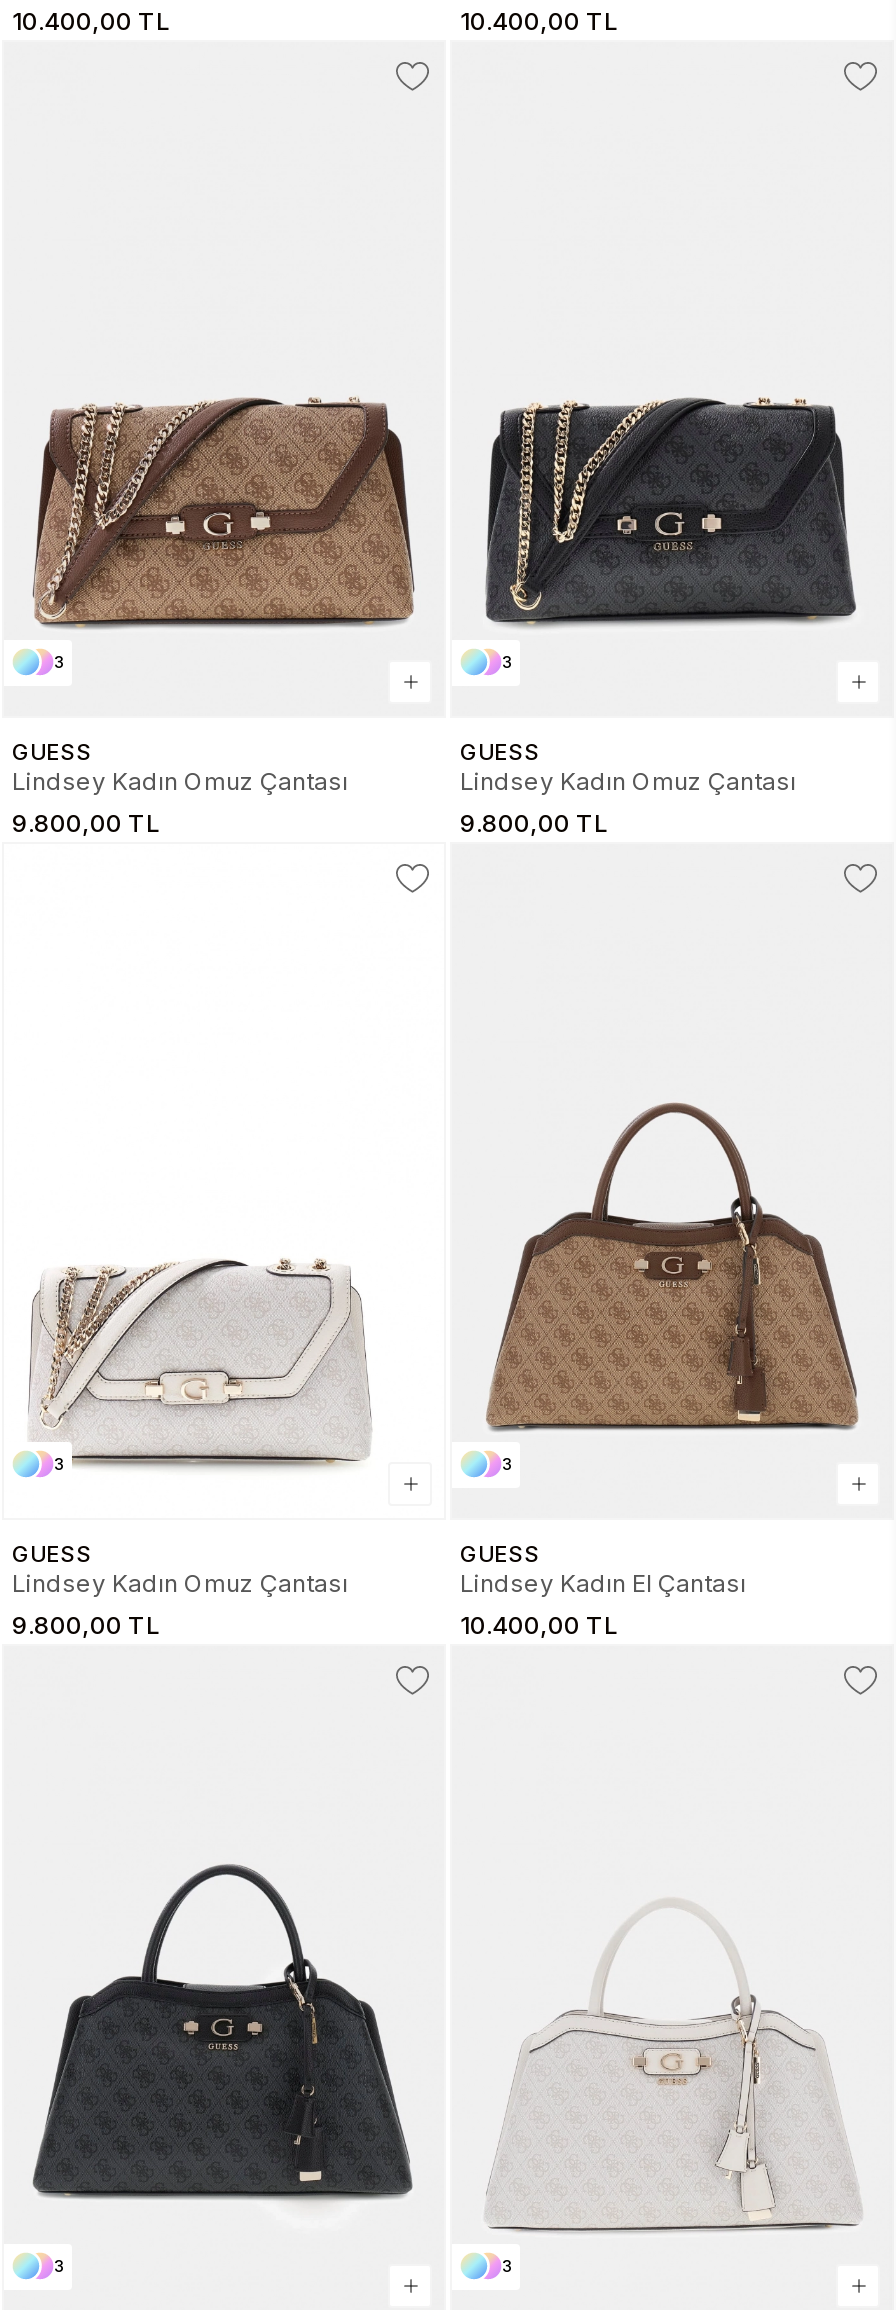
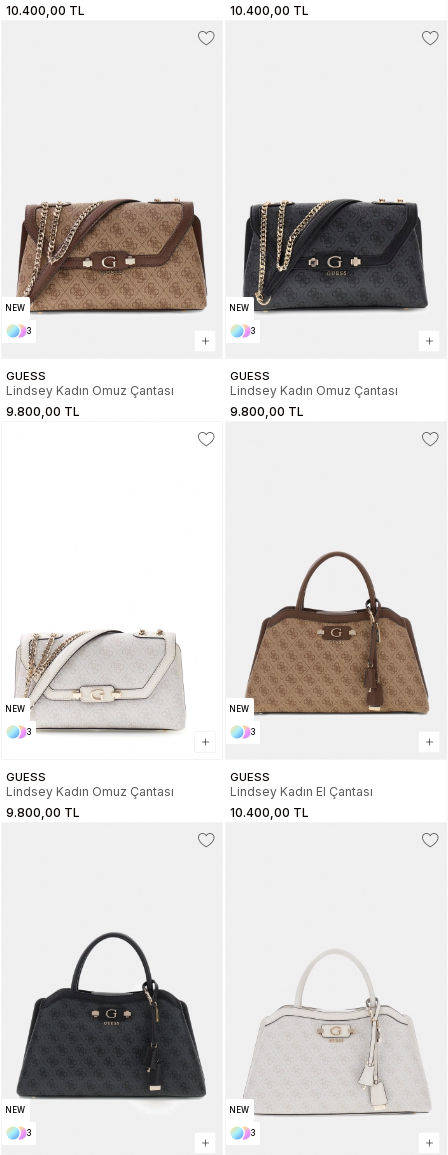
+ NEW

+ NEW

+ NEW

+ NEW

+ NEW

+ NEW
